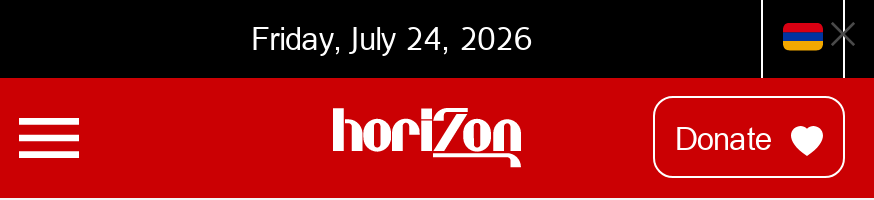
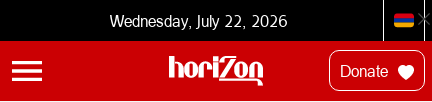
- Friday, July 24, 2026
+ Wednesday, July 22, 2026
